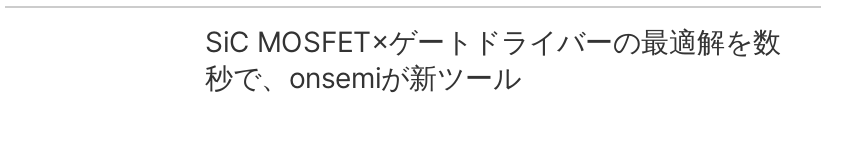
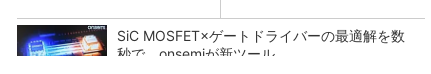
+ [image]
